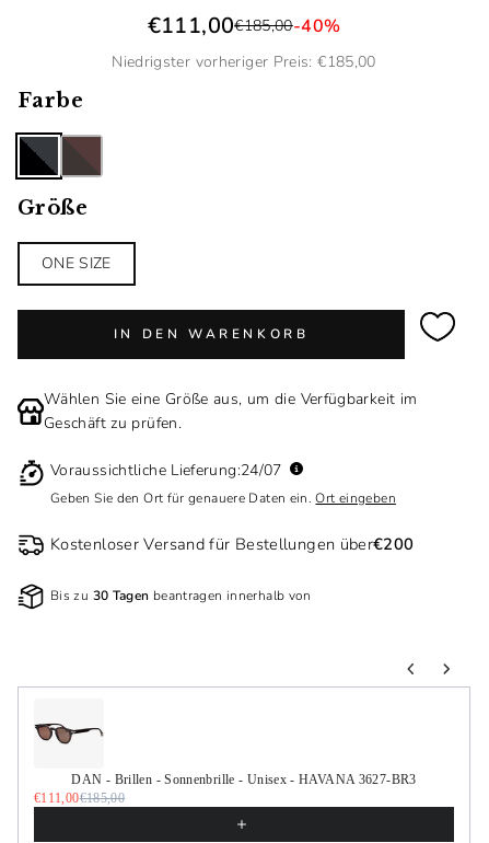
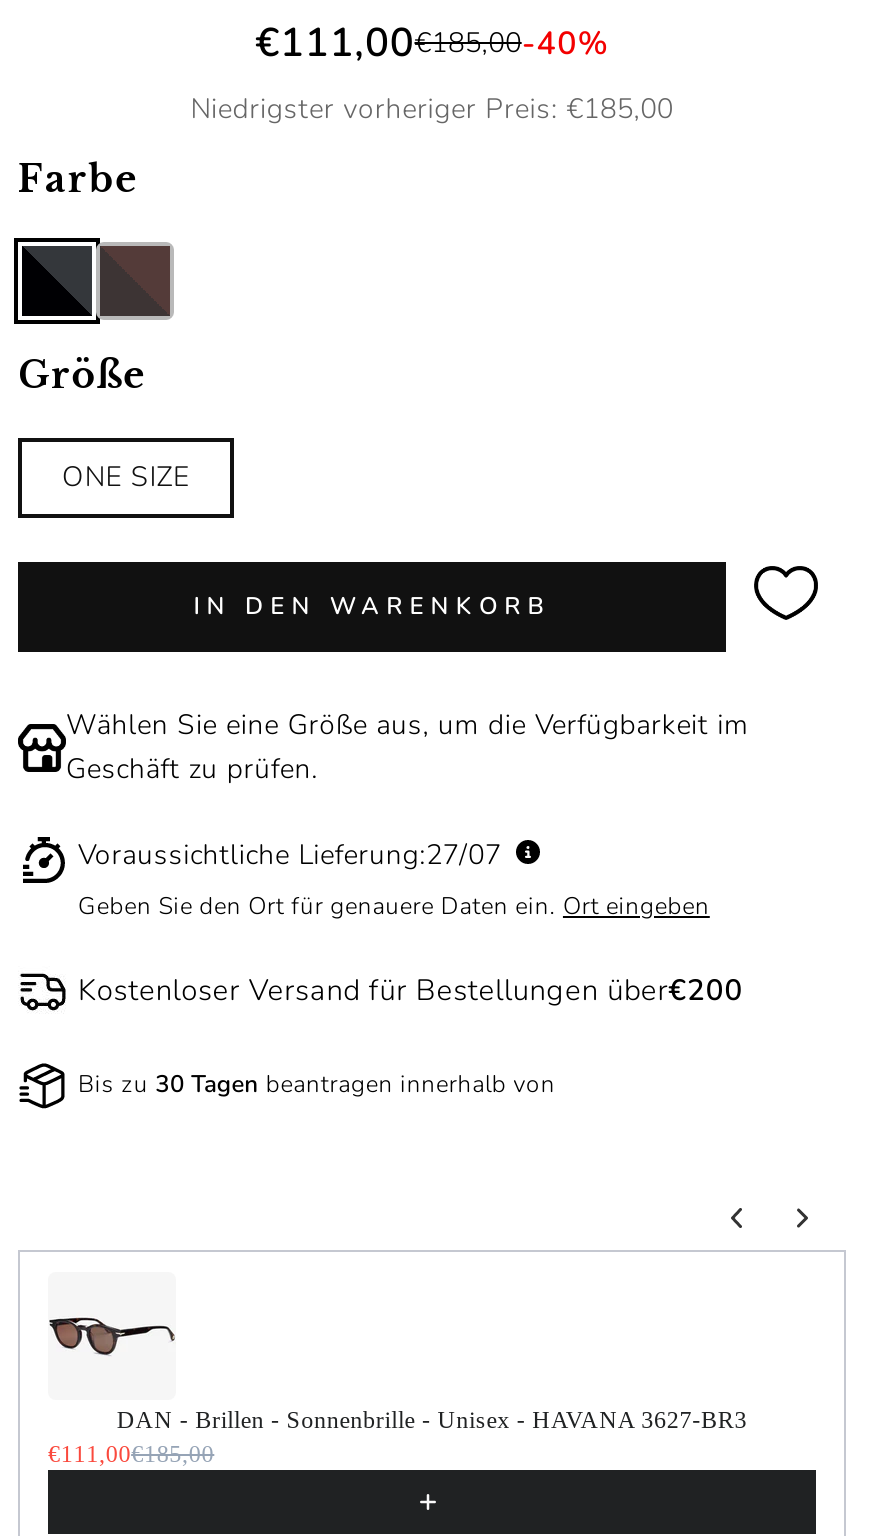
- Voraussichtliche Lieferung:24/07
+ Voraussichtliche Lieferung:27/07
